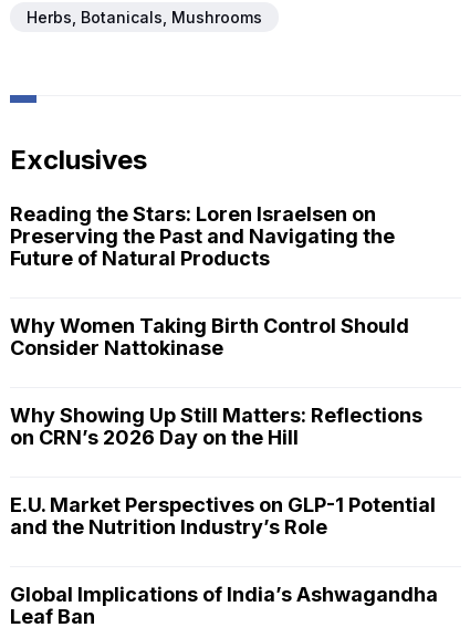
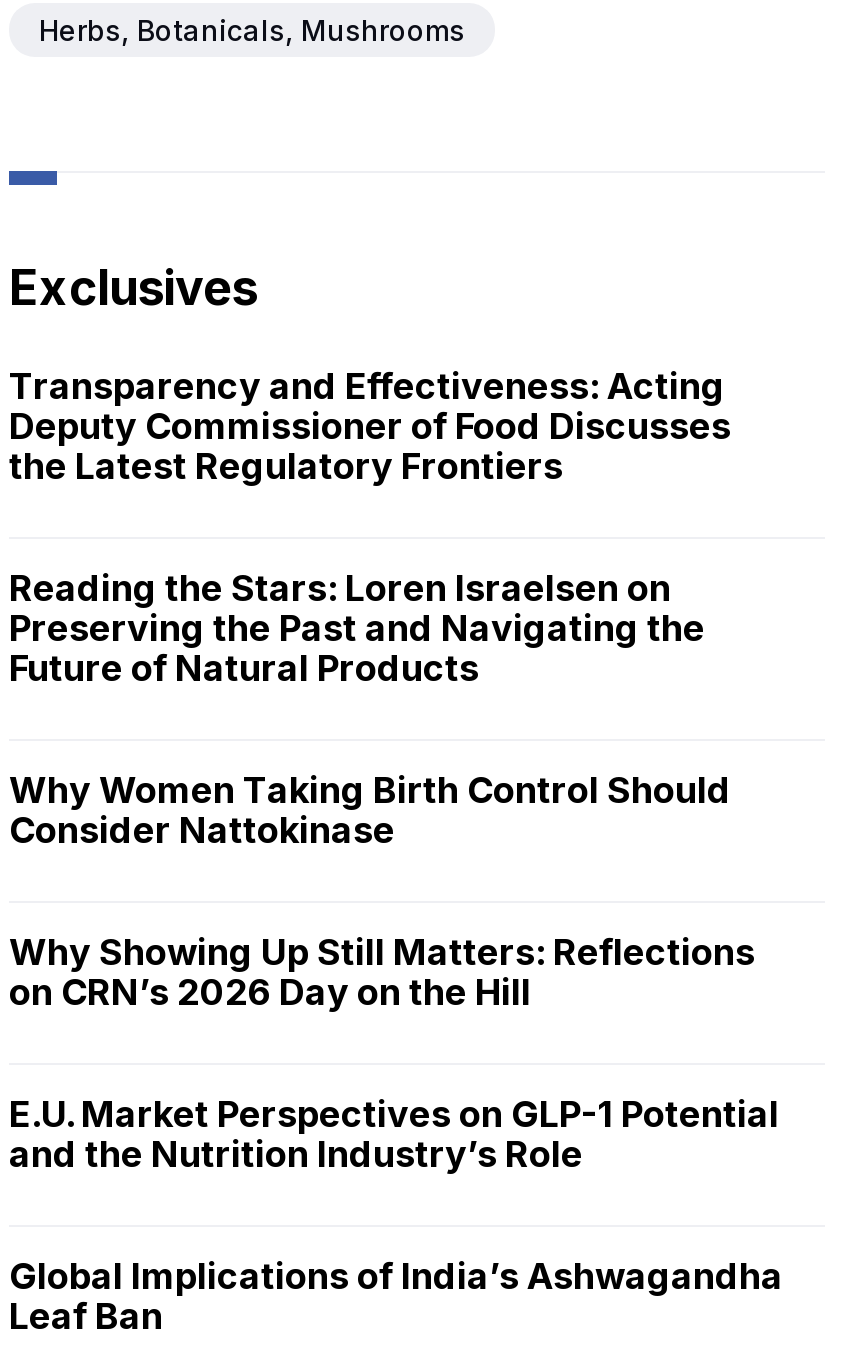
+ Transparency and Effectiveness: Acting
+ Deputy Commissioner of Food Discusses
+ the Latest Regulatory Frontiers
